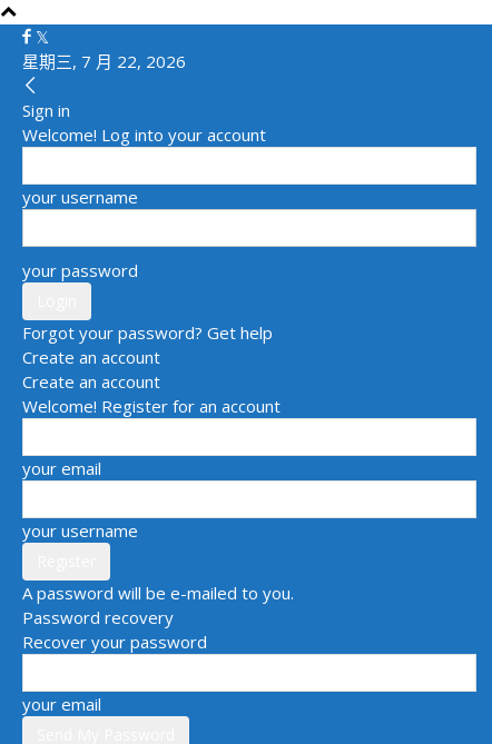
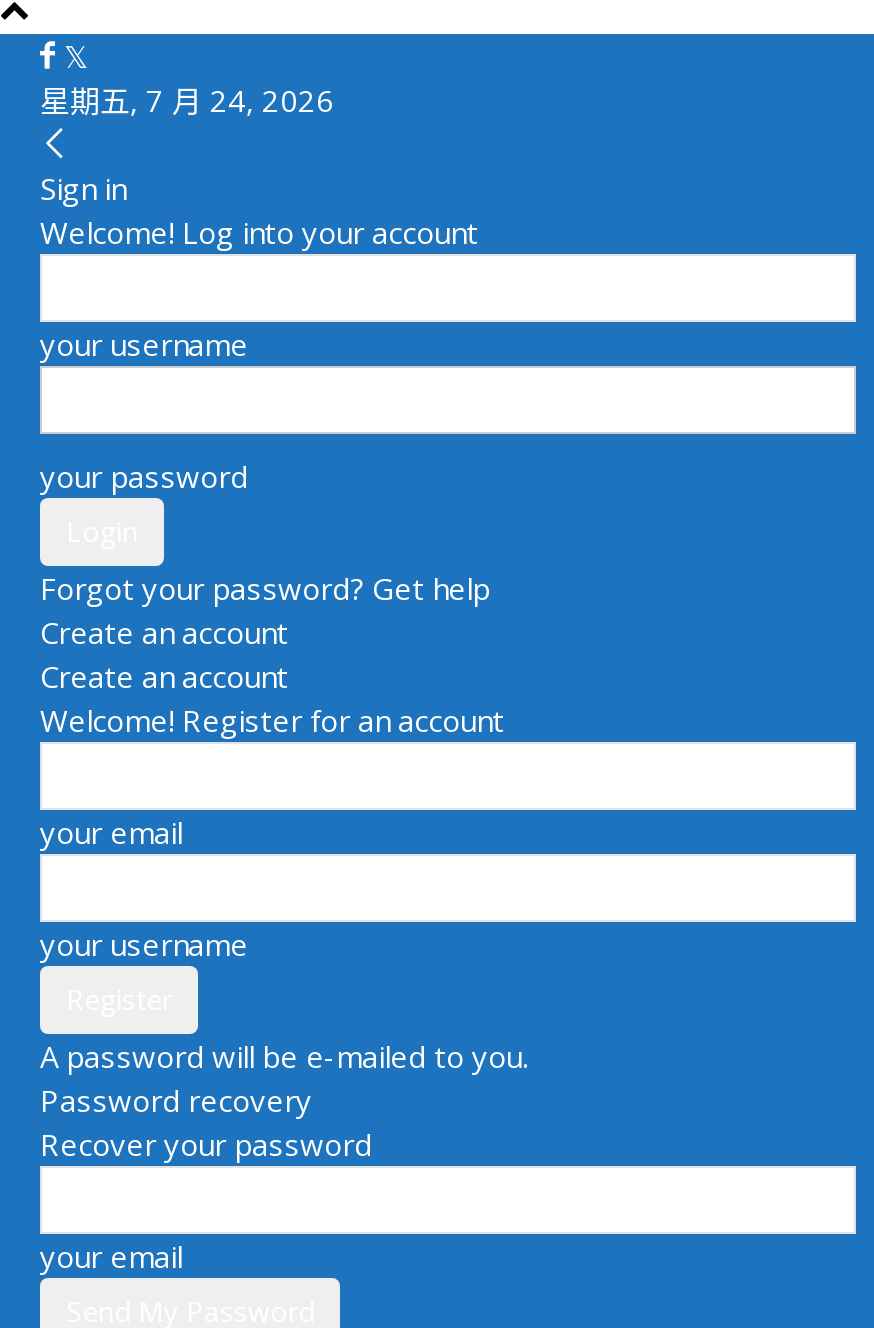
- 星期三, 7 月 22, 2026
+ 星期五, 7 月 24, 2026
